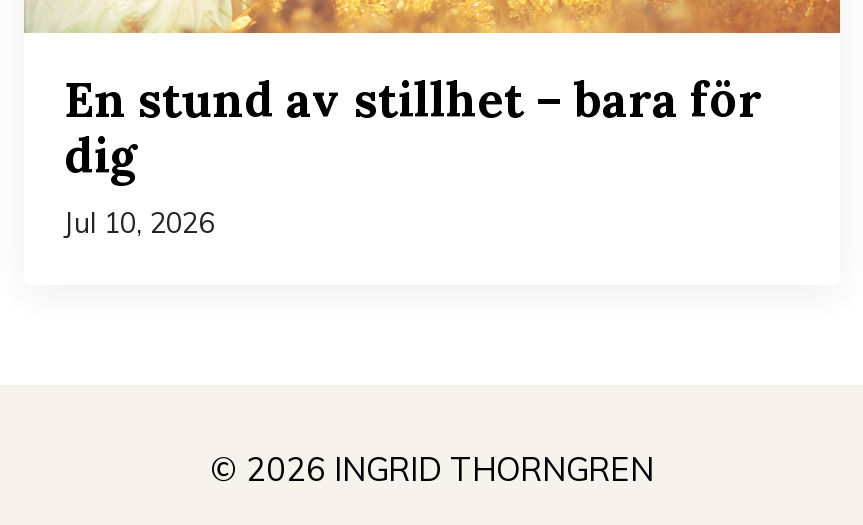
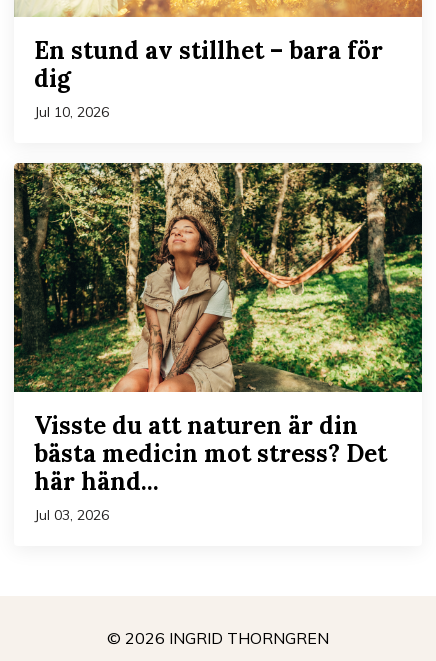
+ [image]
+ Visste du att naturen är din
+ bästa medicin mot stress? Det
+ här händ...
+ Jul 03, 2026
